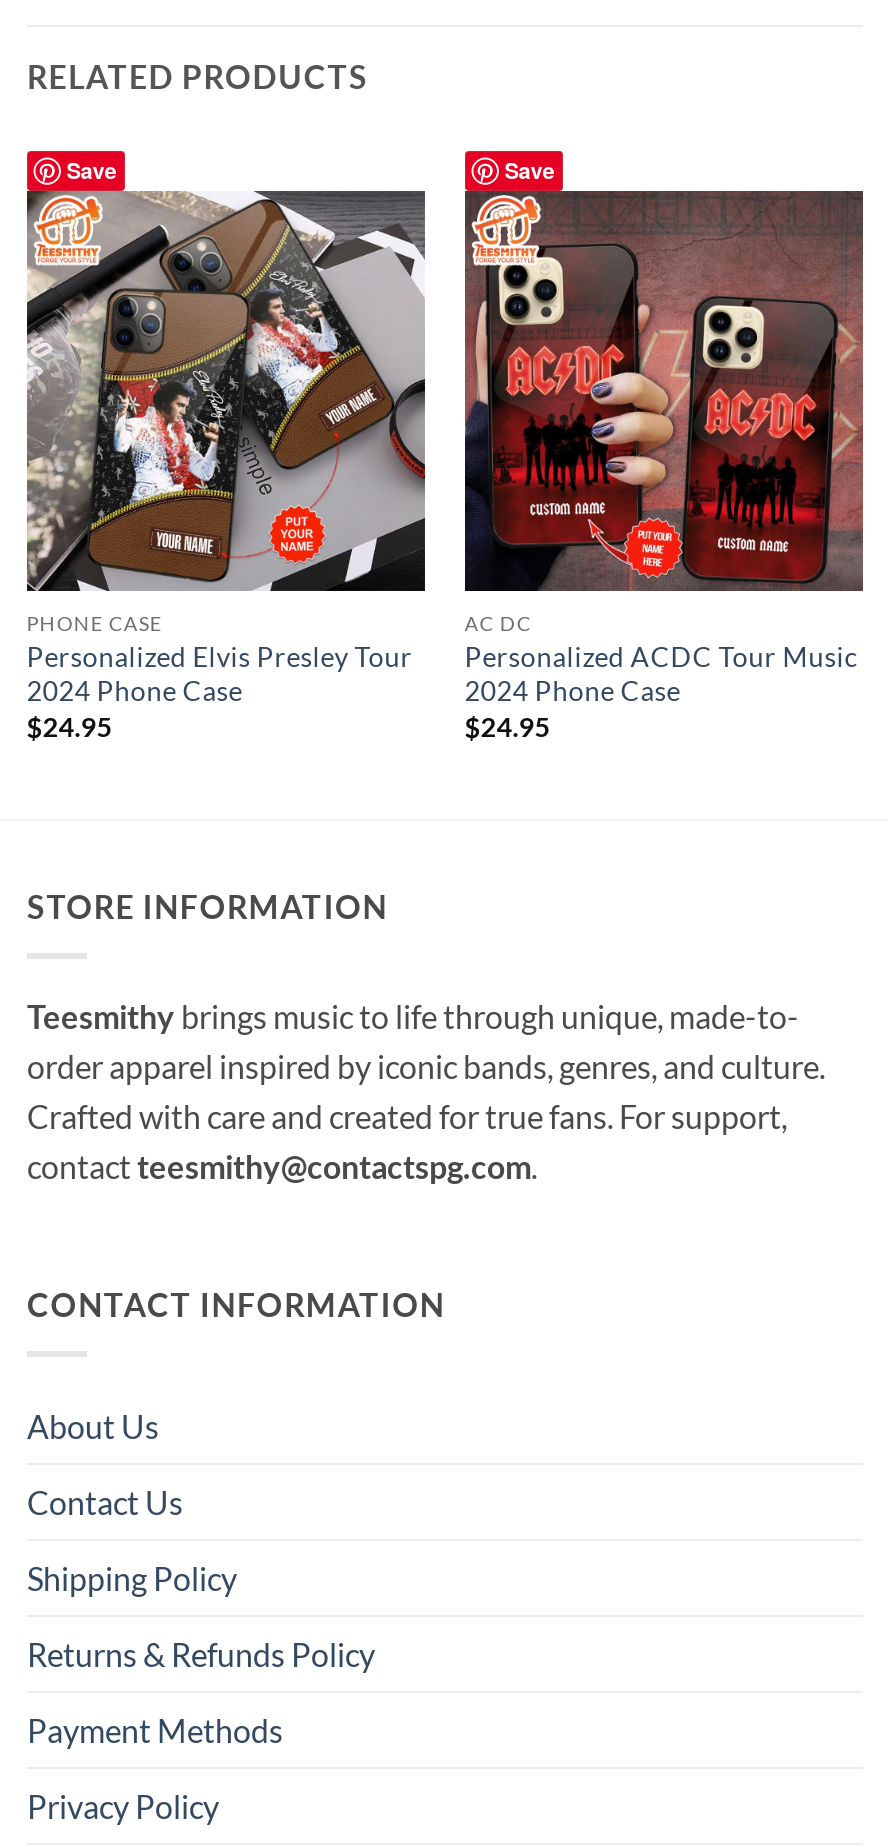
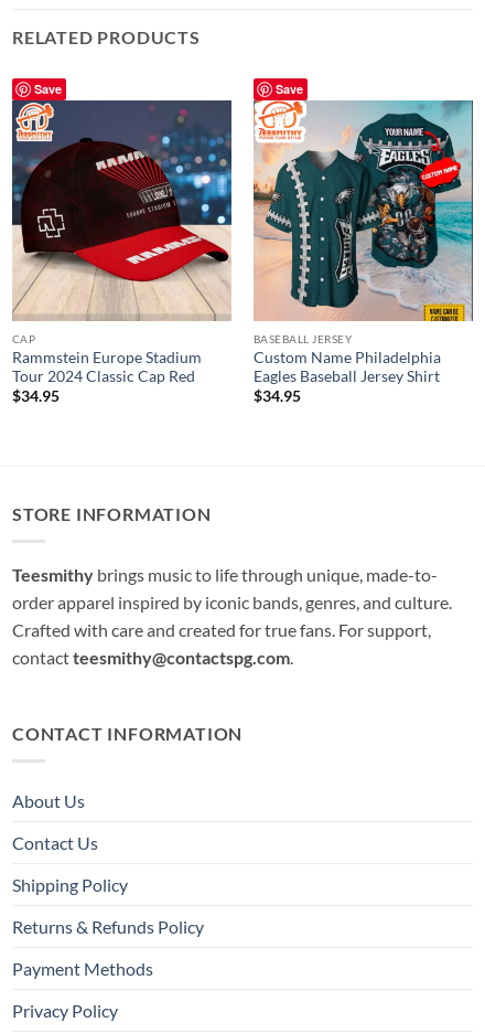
- [image]
- PHONE CASE
- Personalized Elvis Presley Tour
- 2024 Phone Case
- $24.95
+ [image]
+ CAP
+ Rammstein Europe Stadium
+ Tour 2024 Classic Cap Red
+ $34.95

- [image]
- AC DC
- Personalized ACDC Tour Music
- 2024 Phone Case
- $24.95
+ [image]
+ BASEBALL JERSEY
+ Custom Name Philadelphia
+ Eagles Baseball Jersey Shirt
+ $34.95
